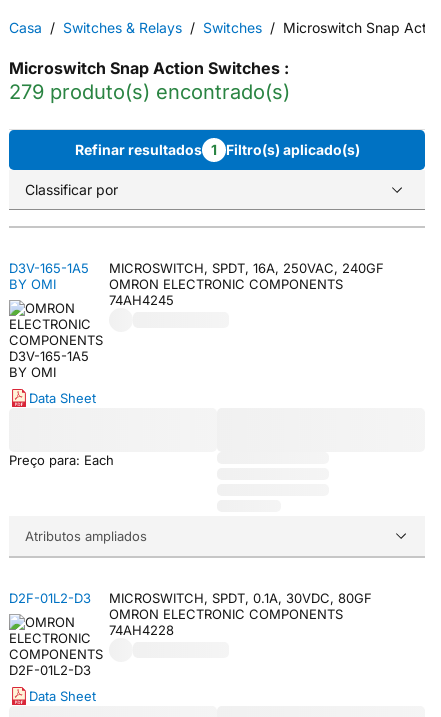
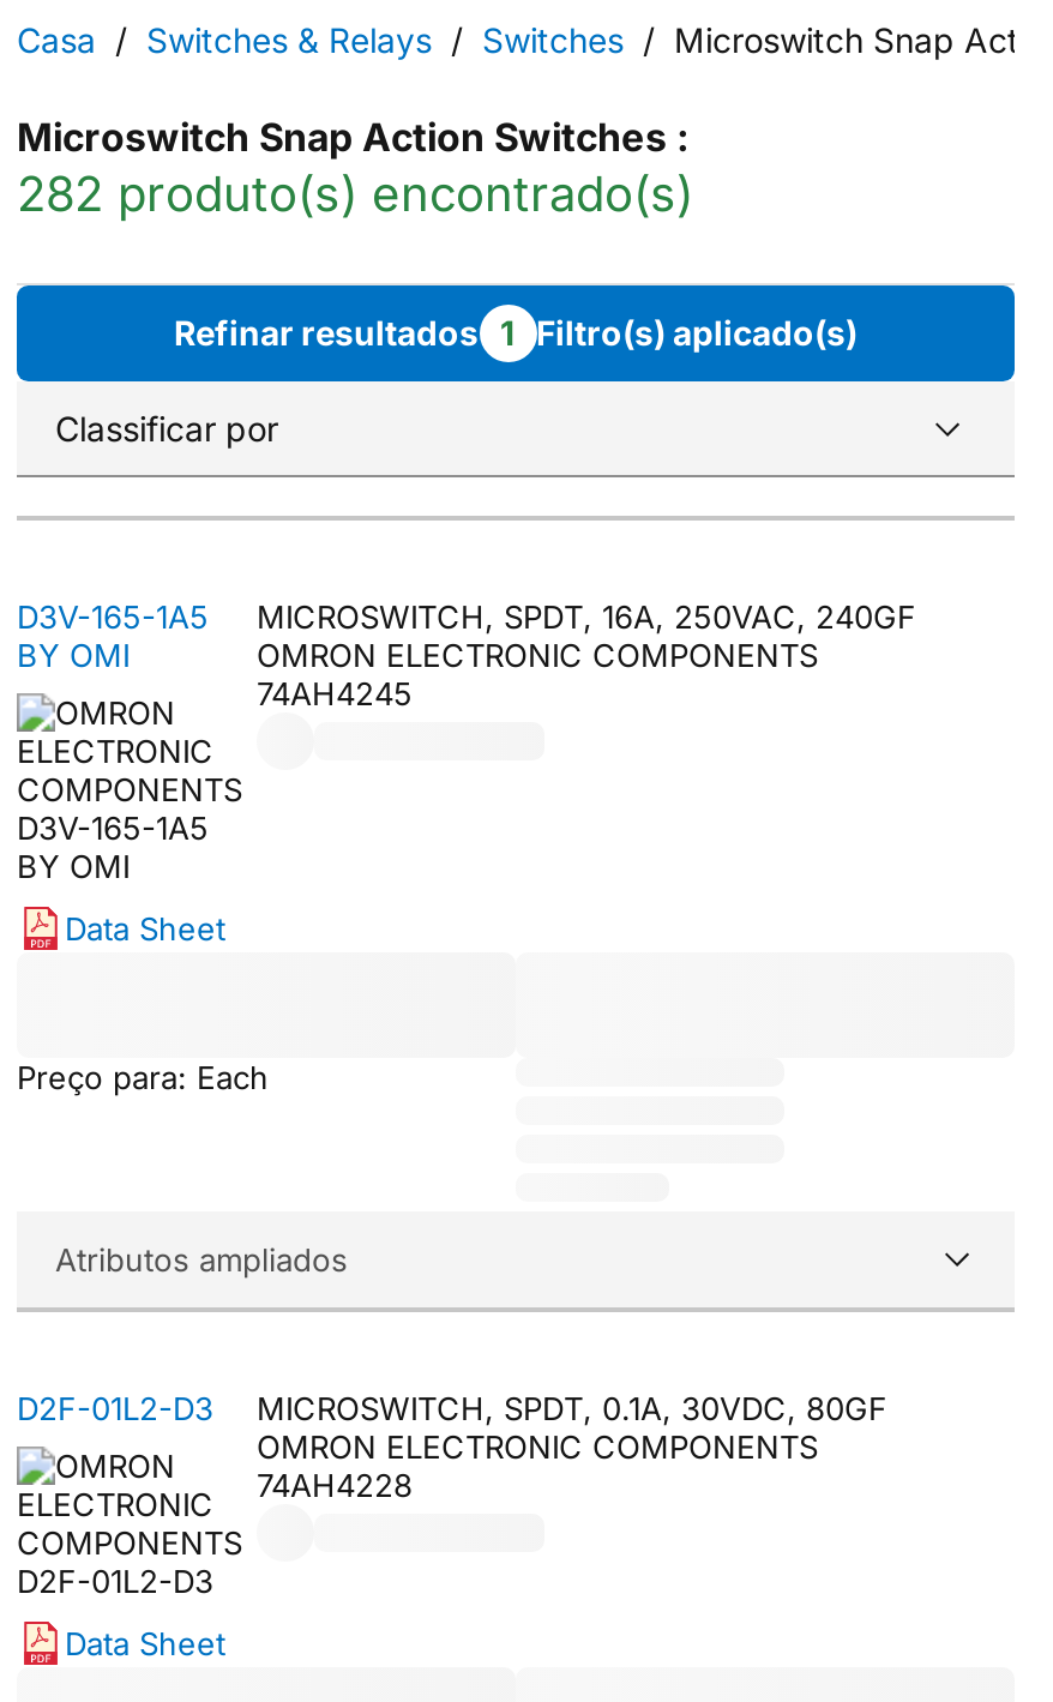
- 279 produto(s) encontrado(s)
+ 282 produto(s) encontrado(s)
